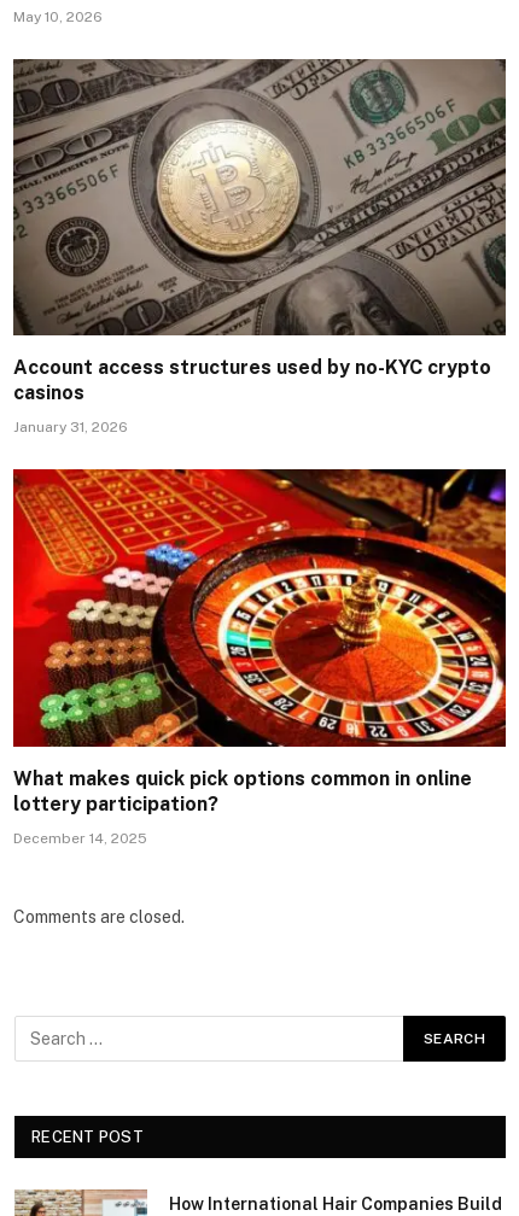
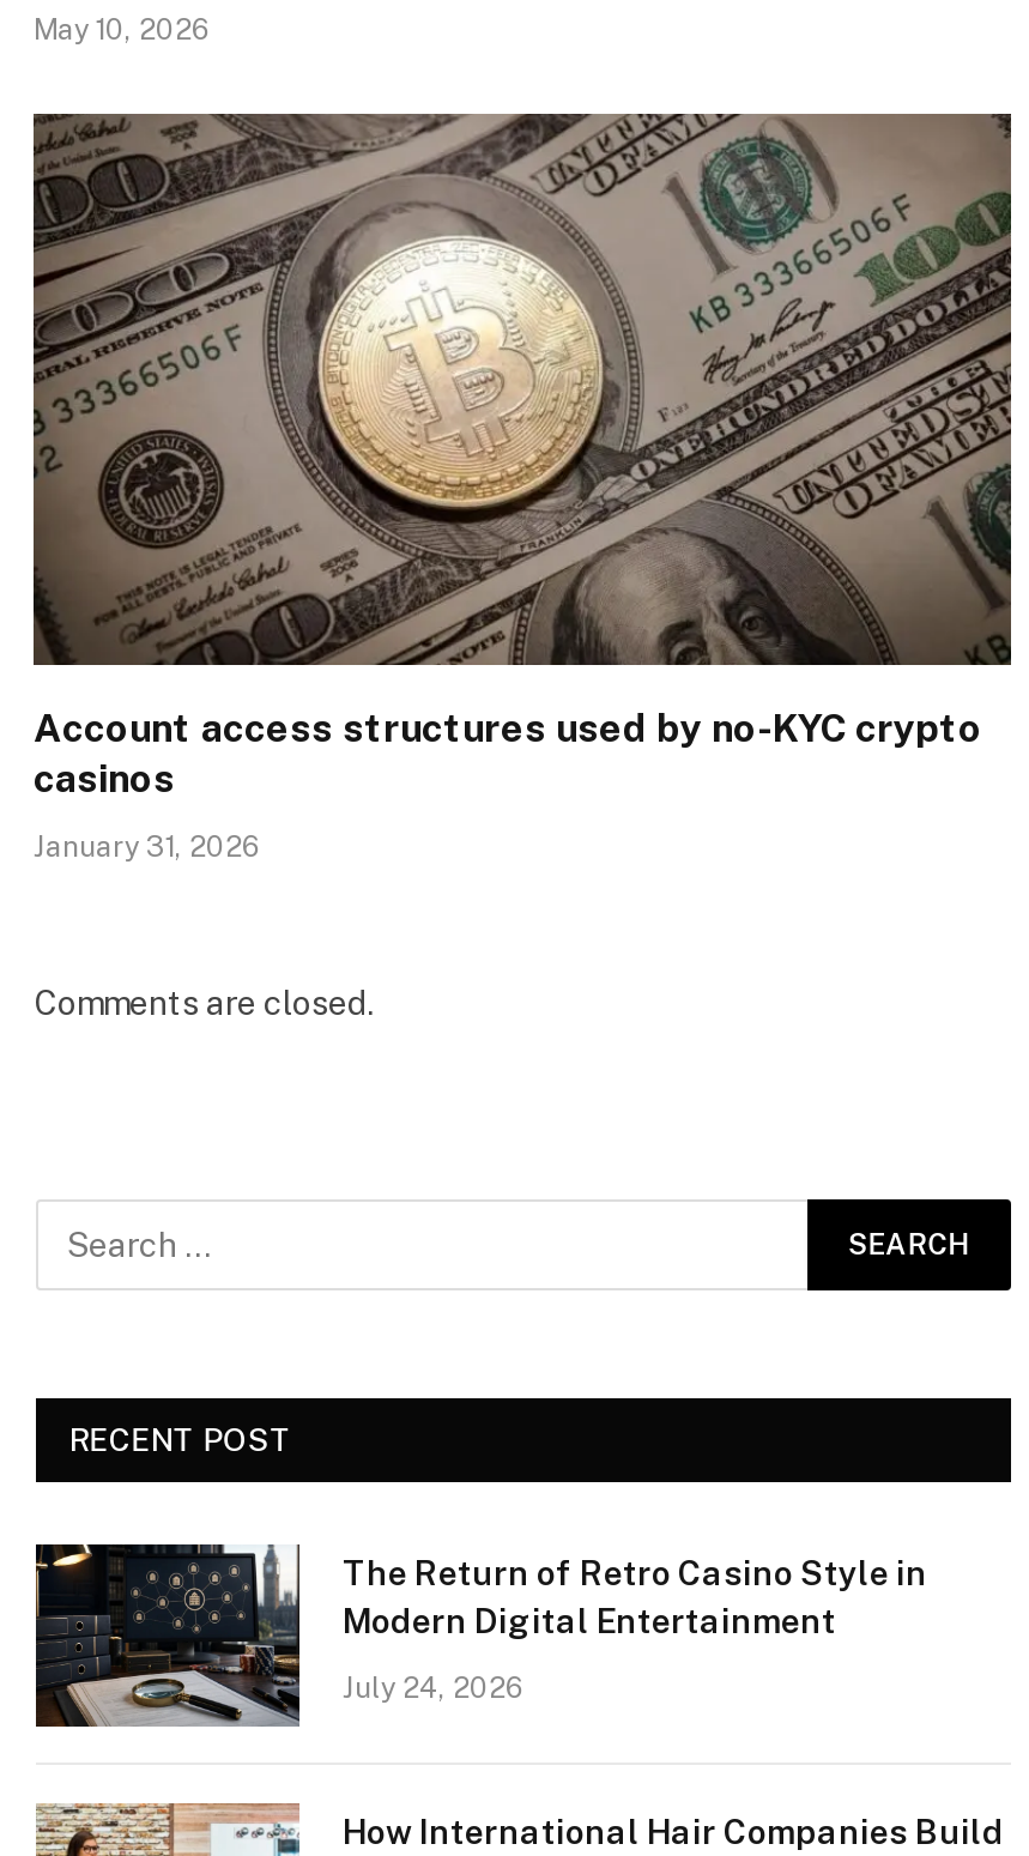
- [image]
- What makes quick pick options common in online
- lottery participation?
- December 14, 2025

moved up: Comments are closed. | RECENT POST

+ [image]
+ The Return of Retro Casino Style in
+ Modern Digital Entertainment
+ July 24, 2026
